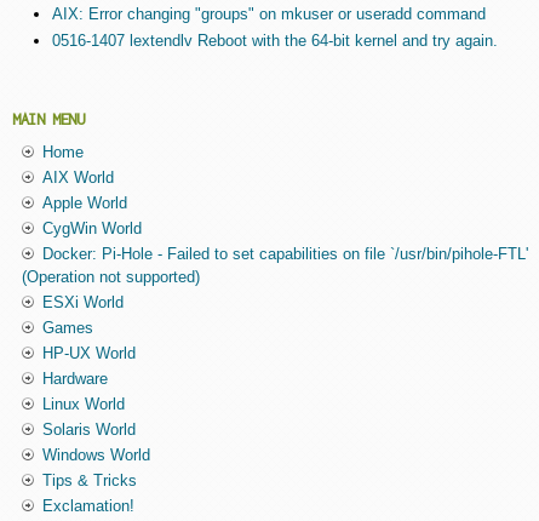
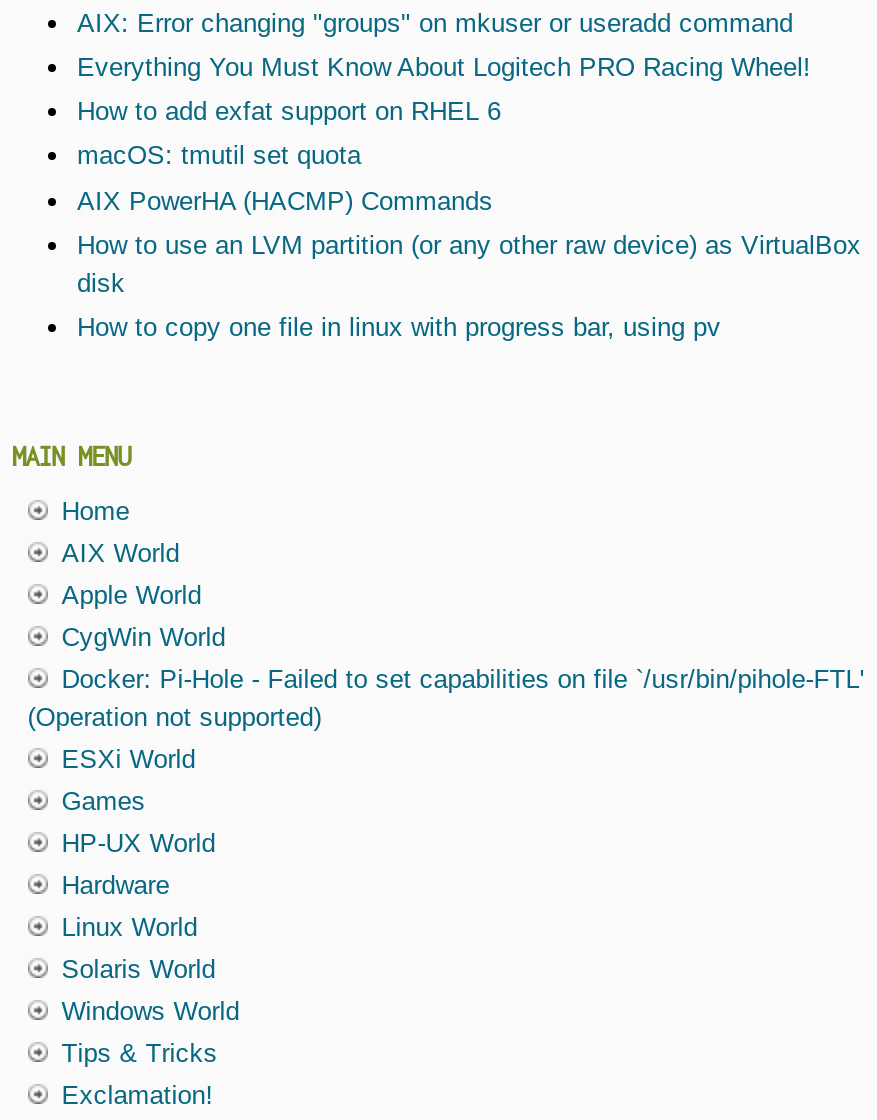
- 0516-1407 lextendlv Reboot with the 64-bit kernel and try again.
+ Everything You Must Know About Logitech PRO Racing Wheel!
+ How to add exfat support on RHEL 6
+ macOS: tmutil set quota
+ AIX PowerHA (HACMP) Commands
+ How to use an LVM partition (or any other raw device) as VirtualBox
+ disk
+ How to copy one file in linux with progress bar, using pv
